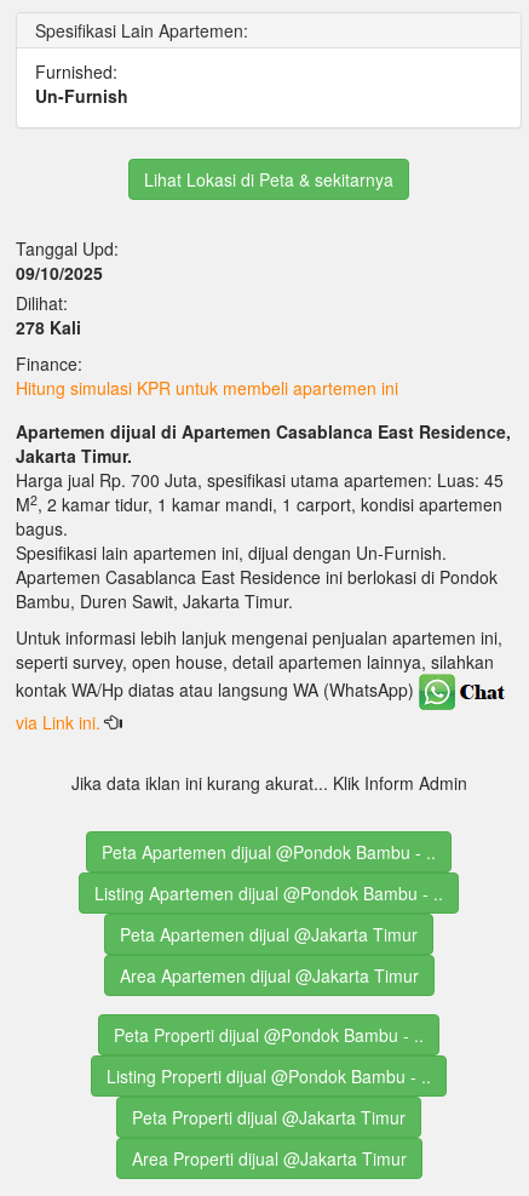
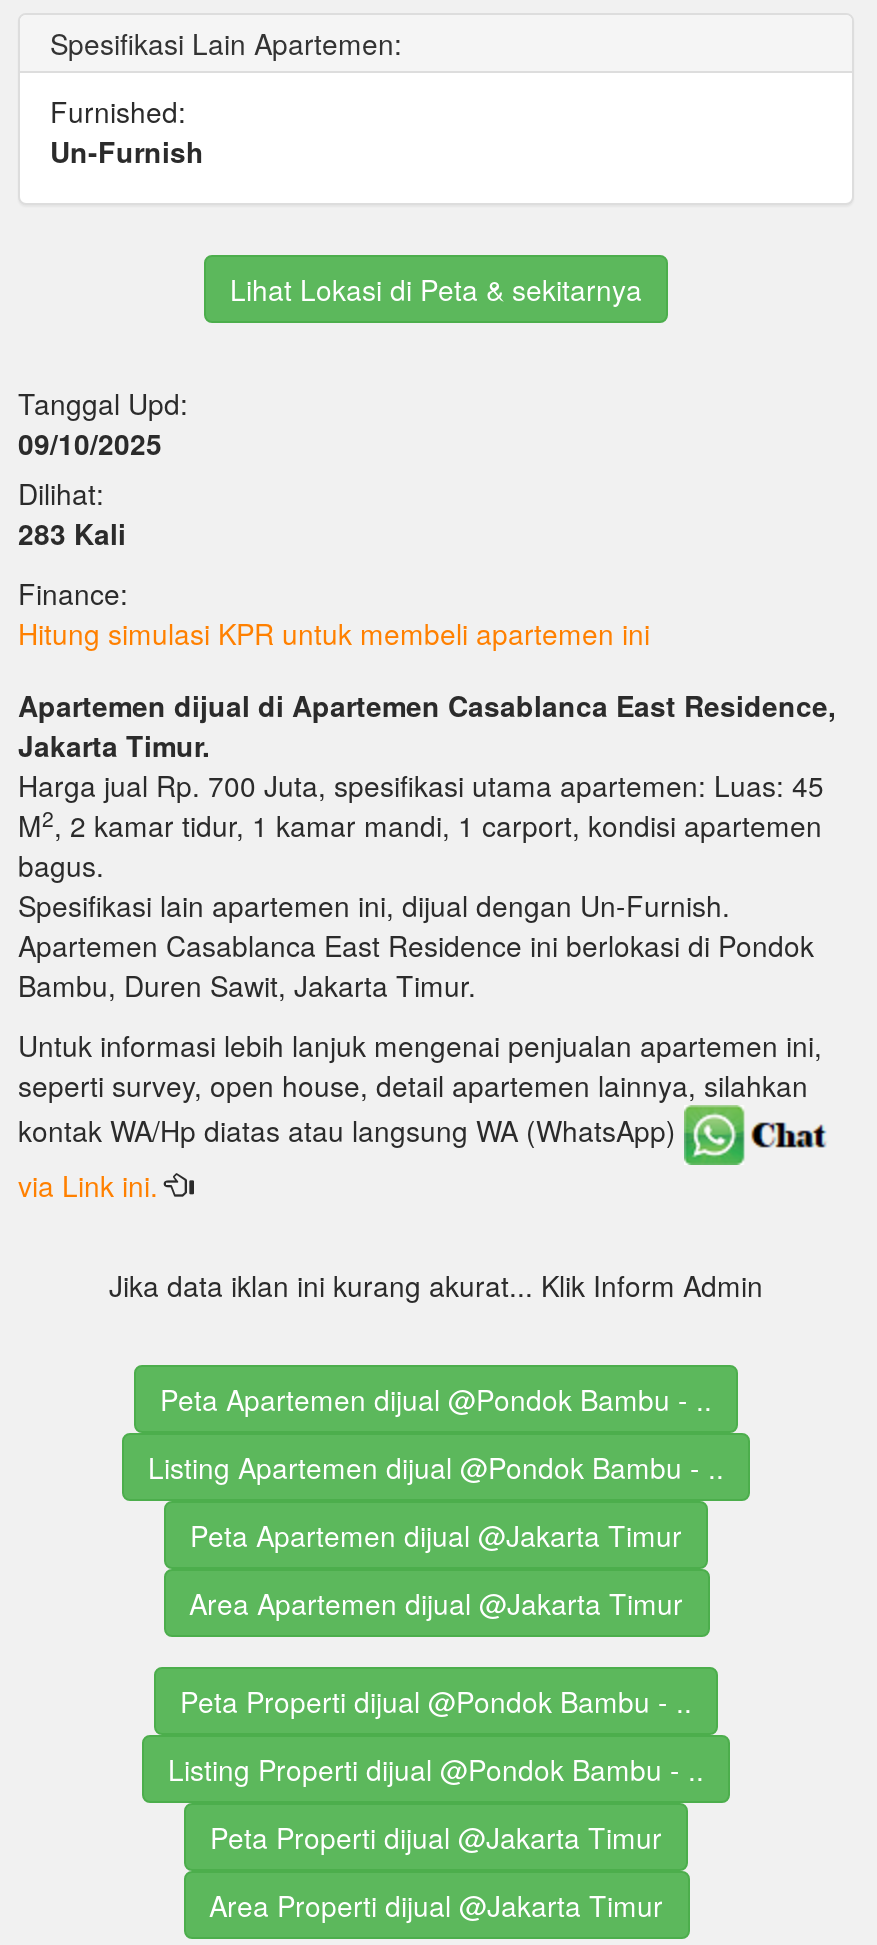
- 278 Kali
+ 283 Kali
